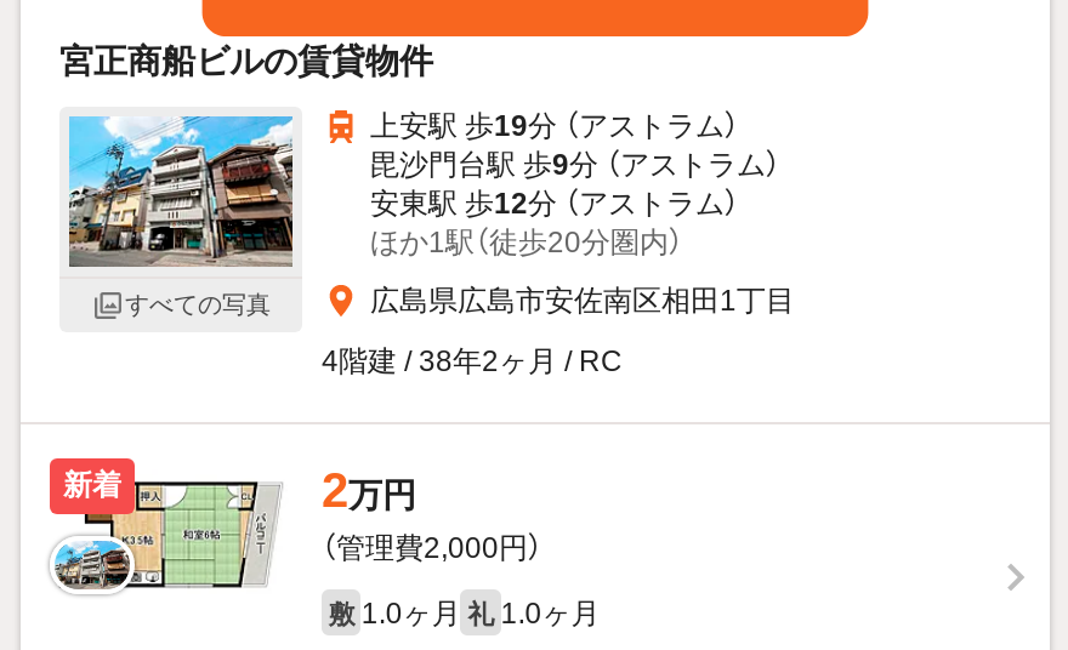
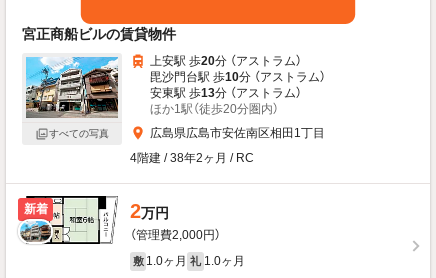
- 上安駅 歩19分 （アストラム）
+ 上安駅 歩20分 （アストラム）

- 毘沙門台駅 歩9分 （アストラム）
+ 毘沙門台駅 歩10分 （アストラム）

- 安東駅 歩12分 （アストラム）
+ 安東駅 歩13分 （アストラム）

- [image]
+ [image]
